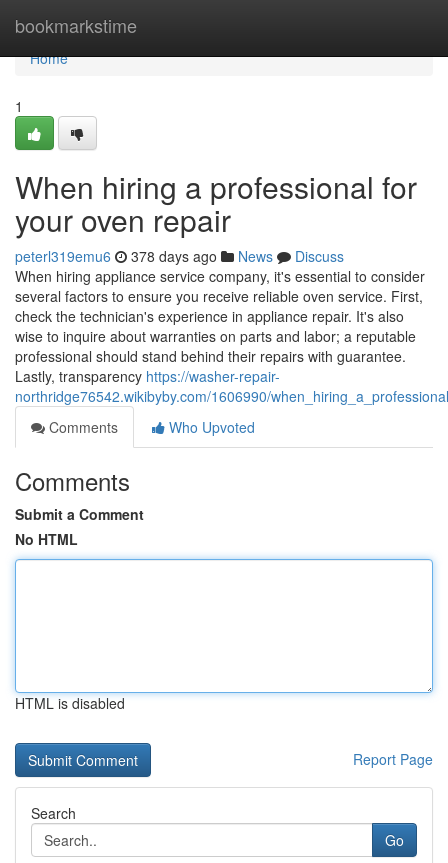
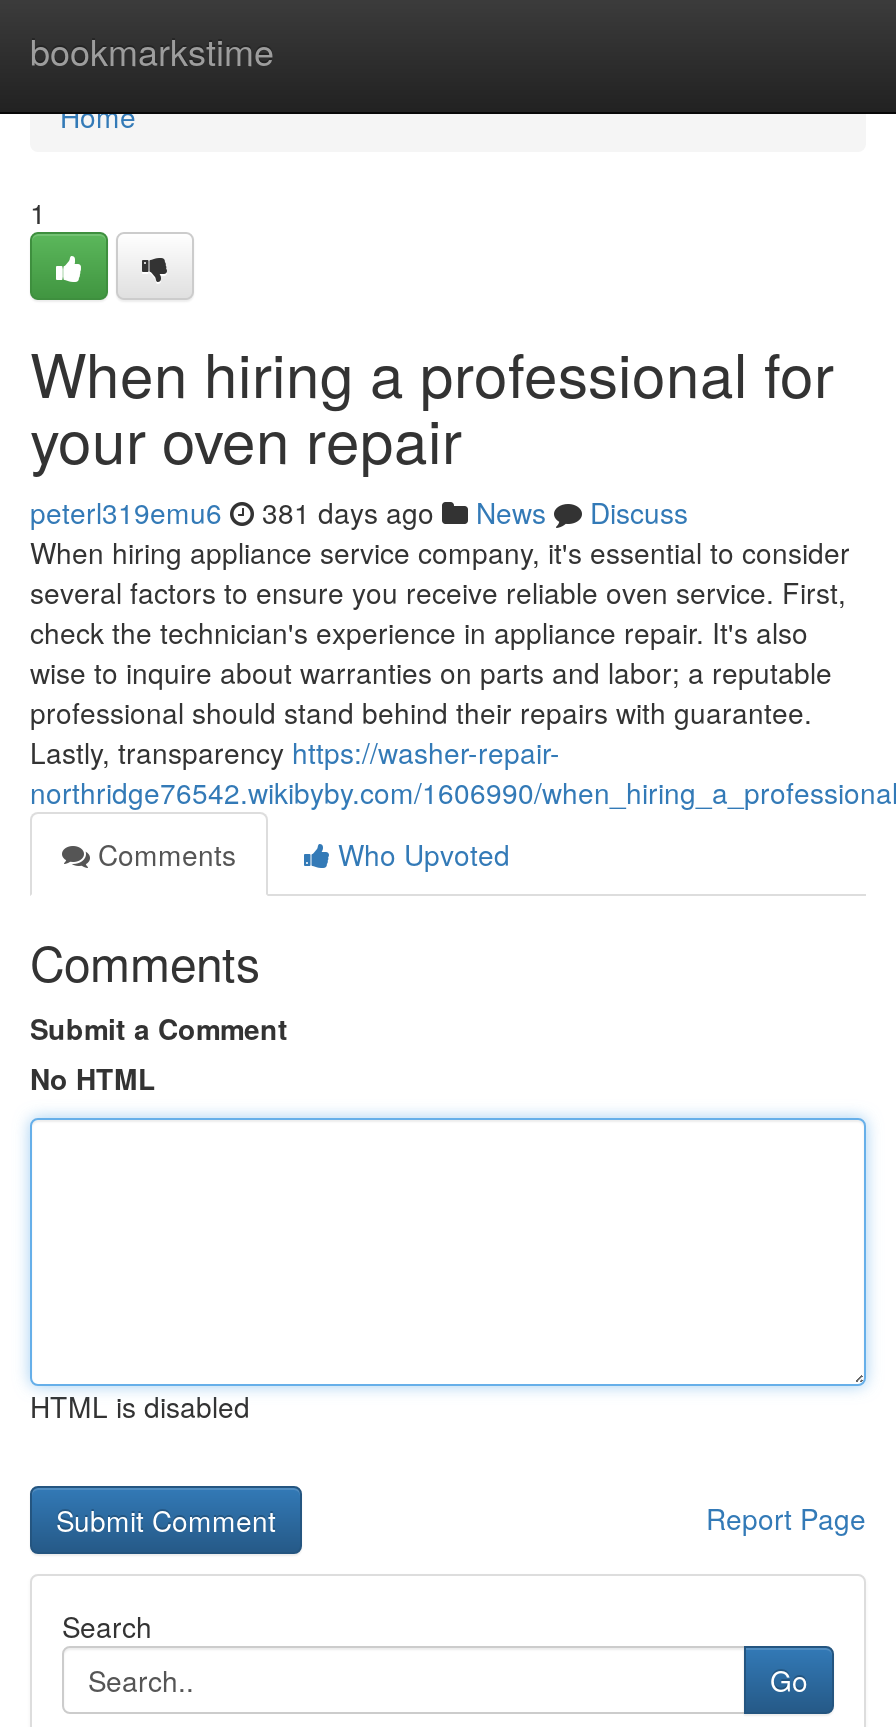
- peterl319emu6 378 days ago News Discuss
+ peterl319emu6 381 days ago News Discuss
